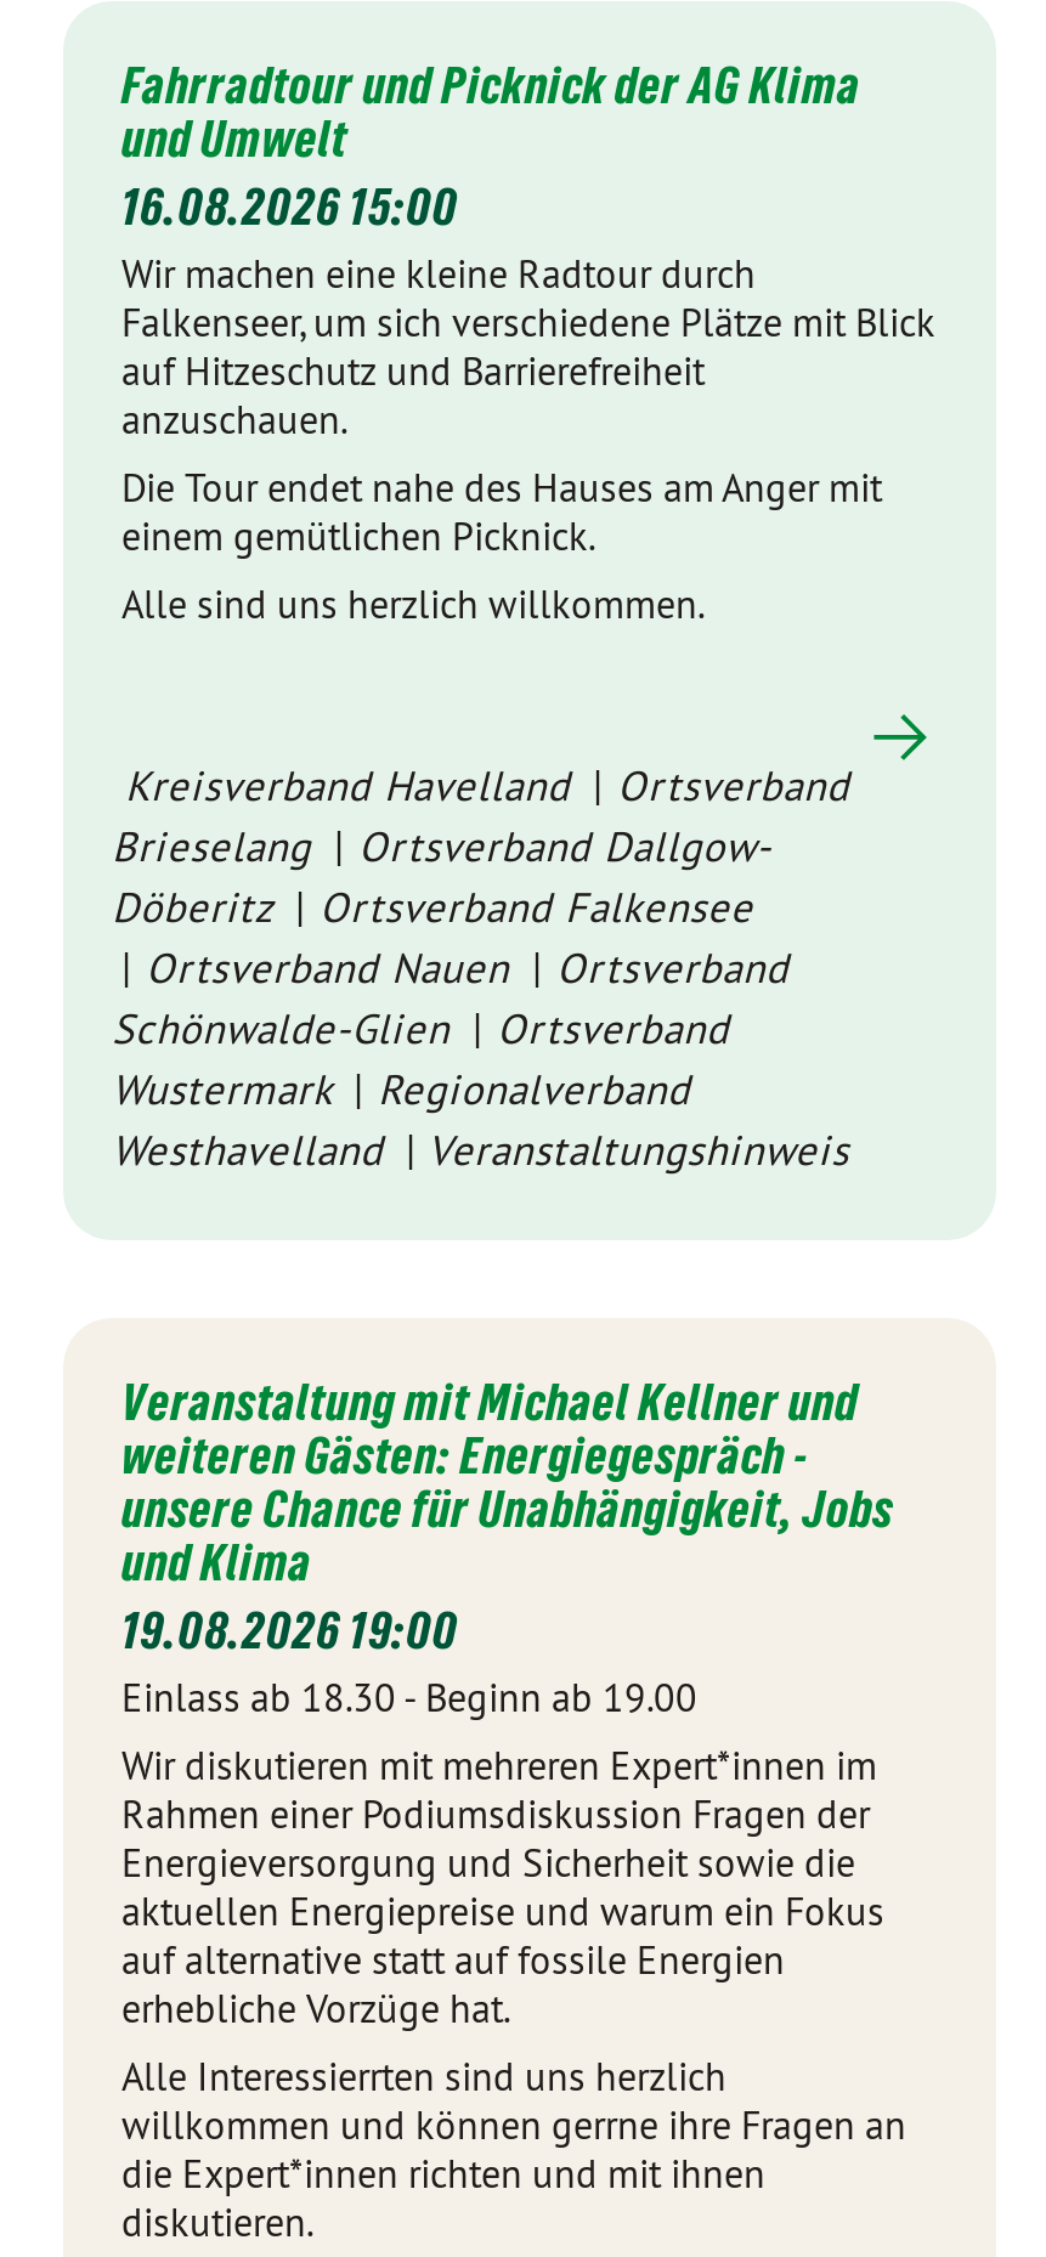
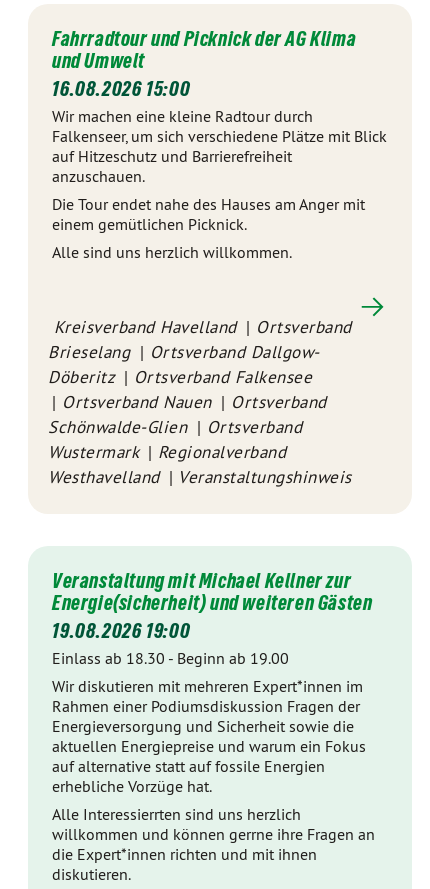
- Veranstaltung mit Michael Kellner und
- weiteren Gästen: Energiegespräch -
- unsere Chance für Unabhängigkeit, Jobs
- und Klima
+ Veranstaltung mit Michael Kellner zur
+ Energie(sicherheit) und weiteren Gästen
